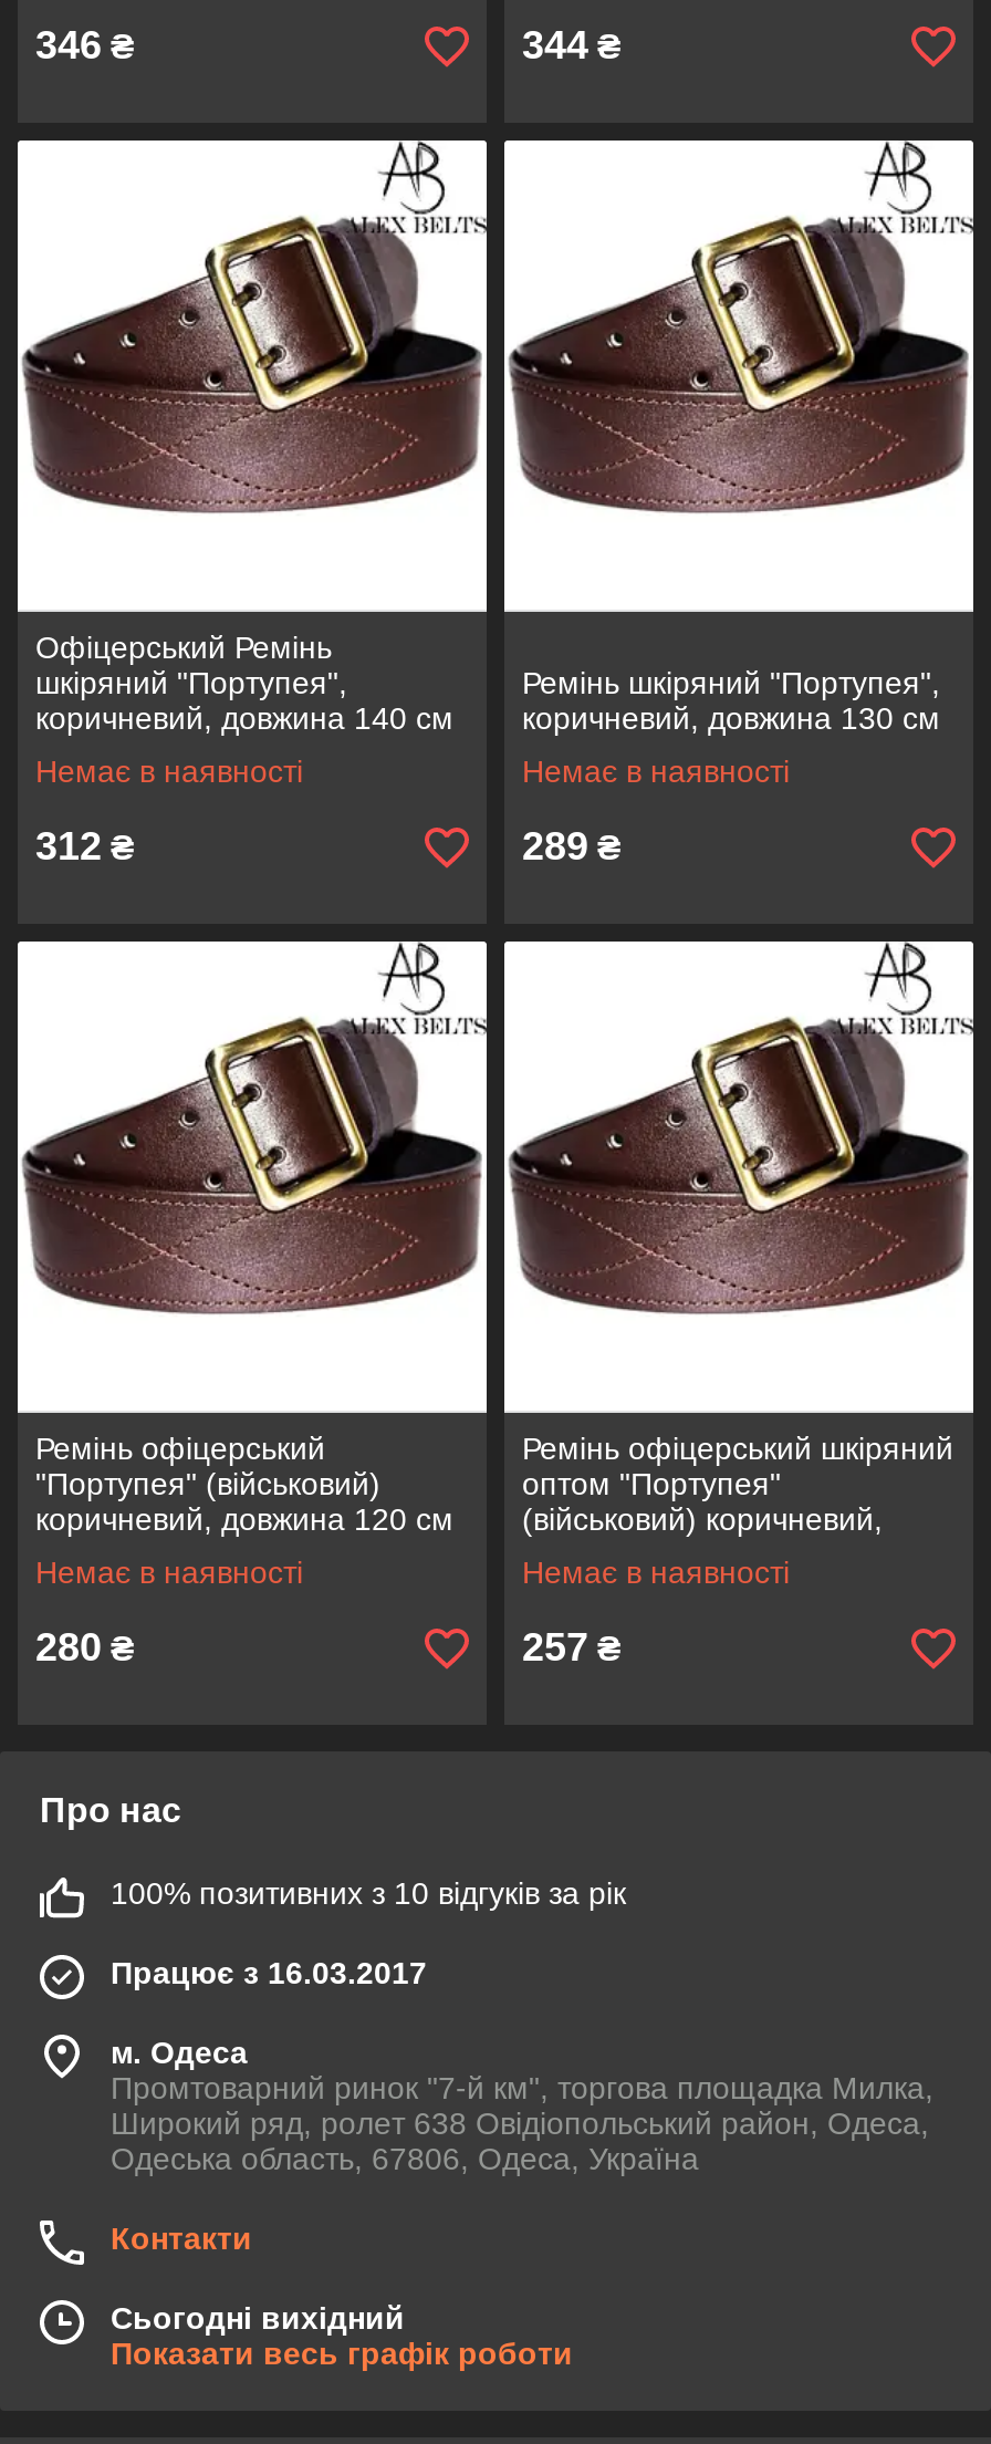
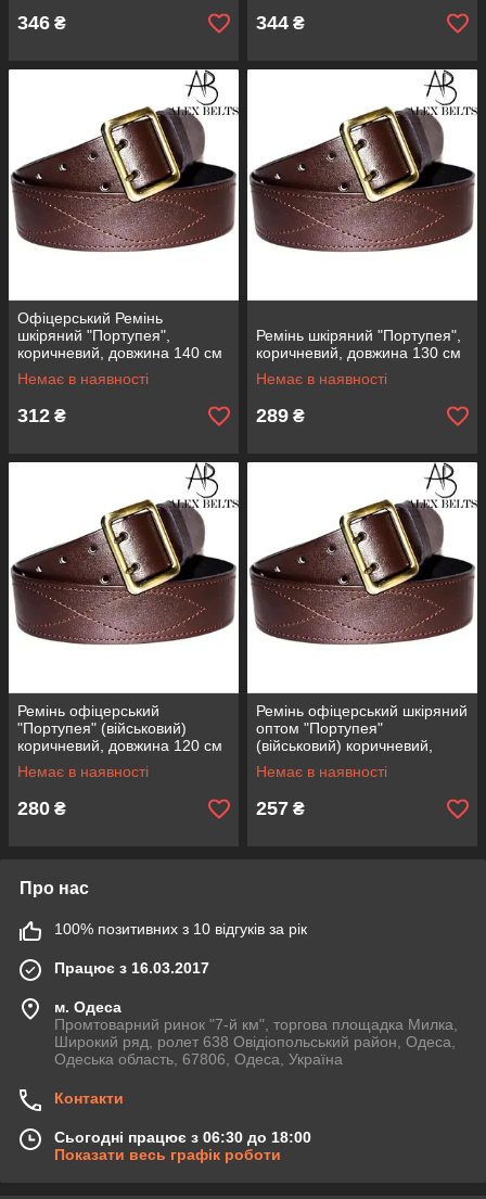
- Сьогодні вихідний
+ Сьогодні працює з 06:30 до 18:00
